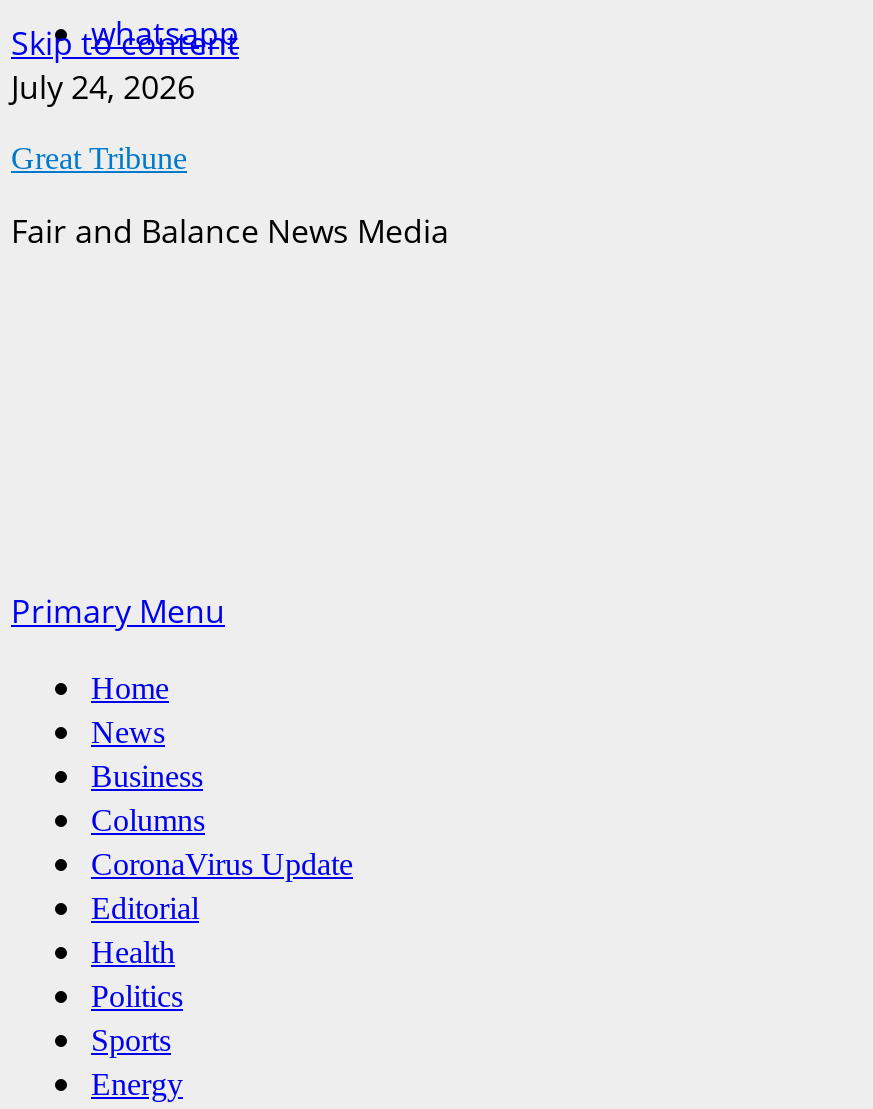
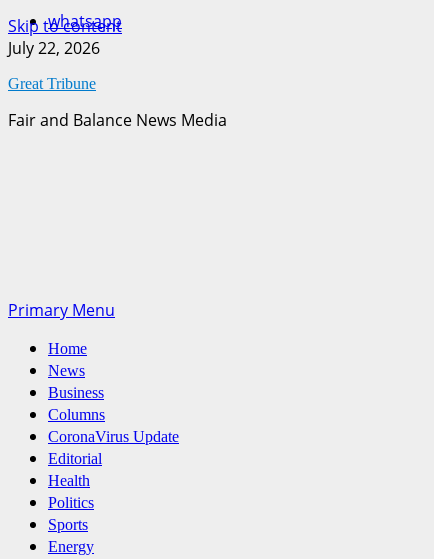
- July 24, 2026
+ July 22, 2026
